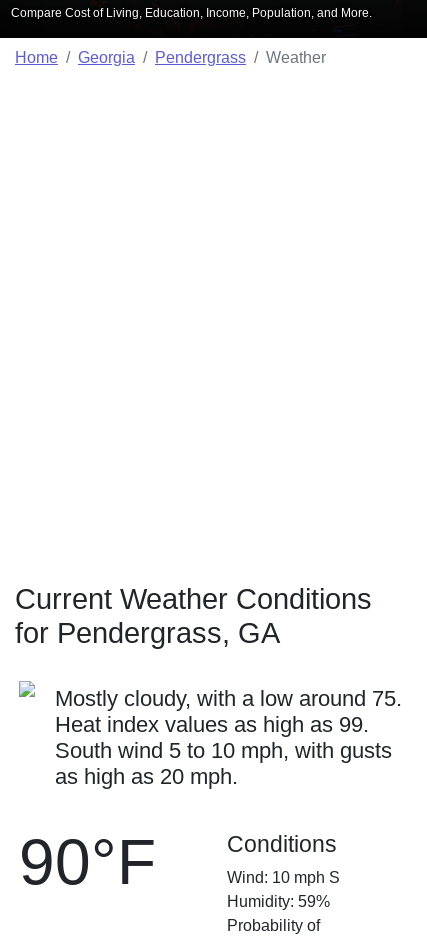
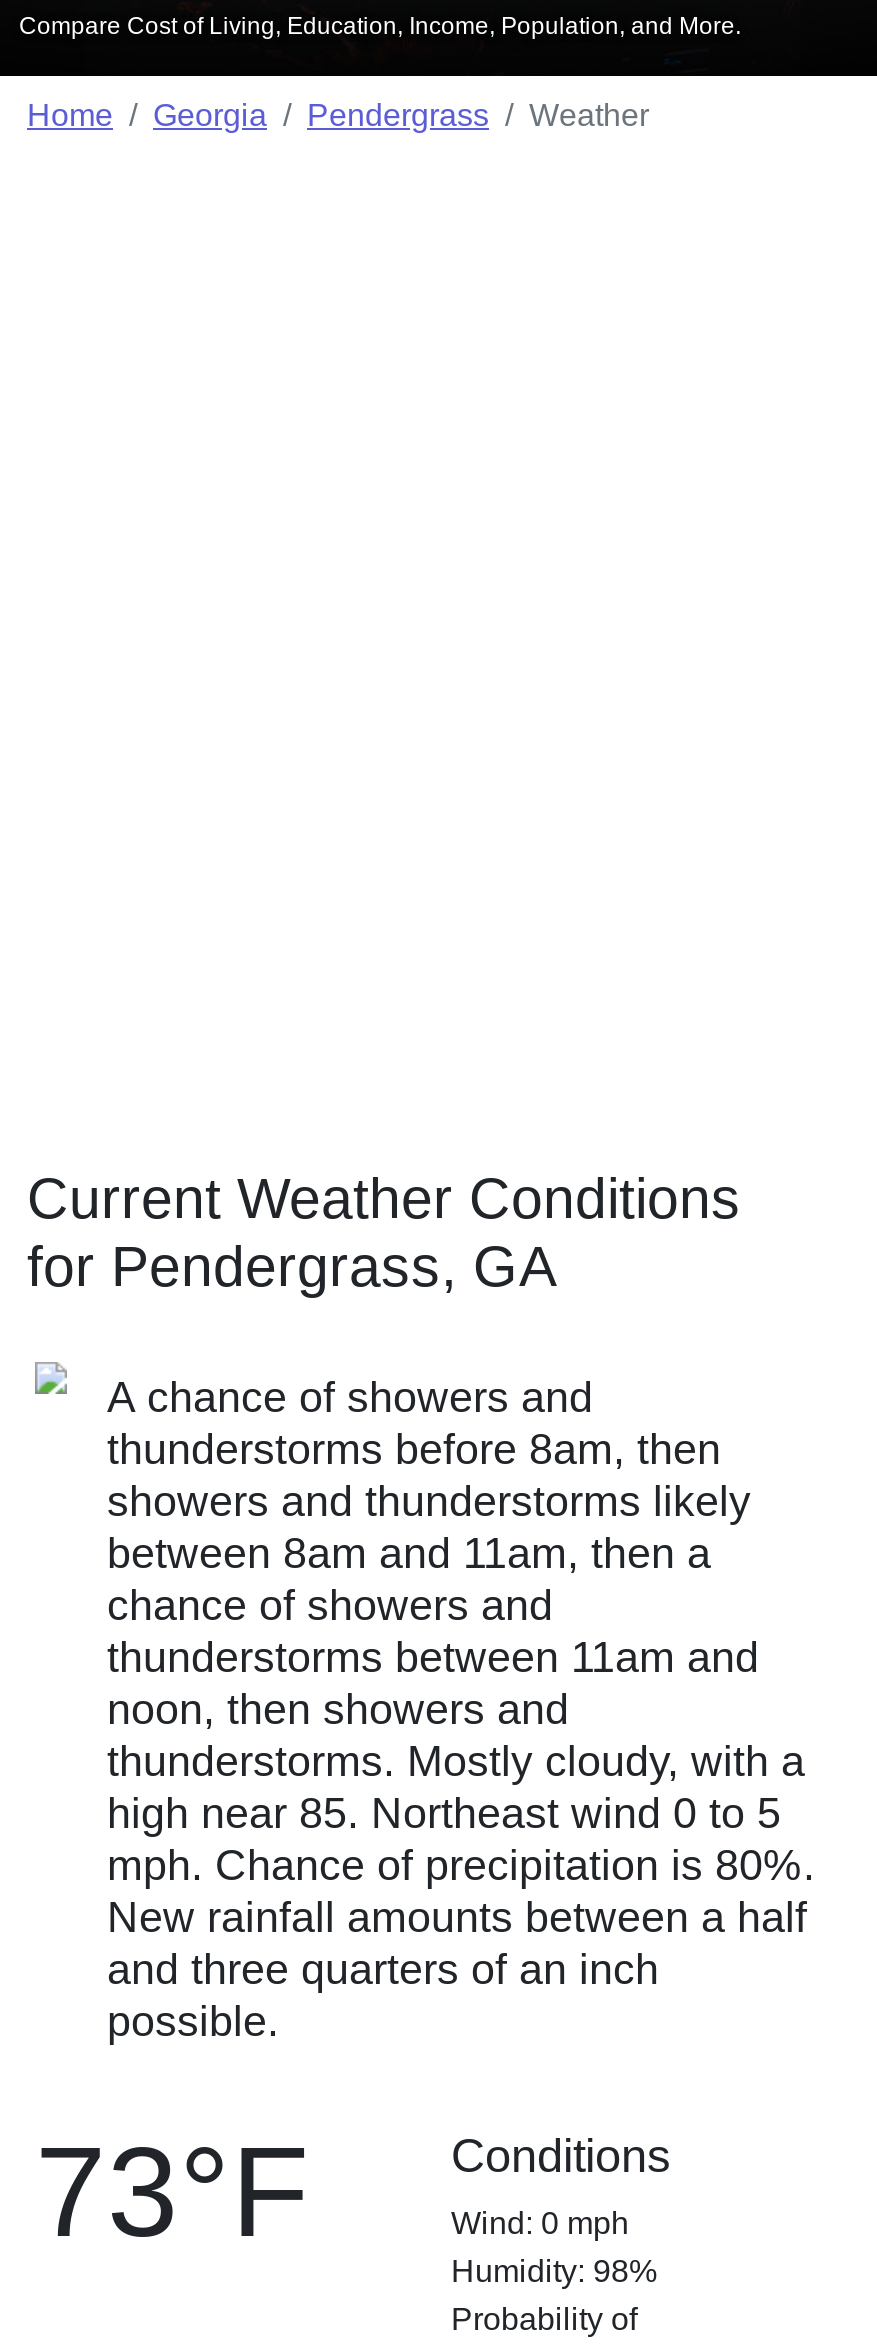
- Mostly cloudy, with a low around 75.
- Heat index values as high as 99.
- South wind 5 to 10 mph, with gusts
- as high as 20 mph.
+ A chance of showers and
+ thunderstorms before 8am, then
+ showers and thunderstorms likely
+ between 8am and 11am, then a
+ chance of showers and
+ thunderstorms between 11am and
+ noon, then showers and
+ thunderstorms. Mostly cloudy, with a
+ high near 85. Northeast wind 0 to 5
+ mph. Chance of precipitation is 80%.
+ New rainfall amounts between a half
+ and three quarters of an inch
+ possible.

- 90°F
+ 73°F

- Wind: 10 mph S
- Humidity: 59%
+ Wind: 0 mph
+ Humidity: 98%
